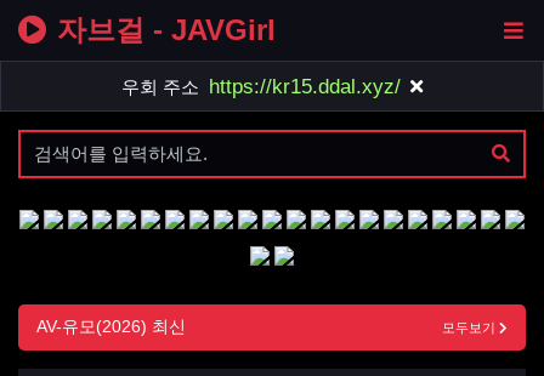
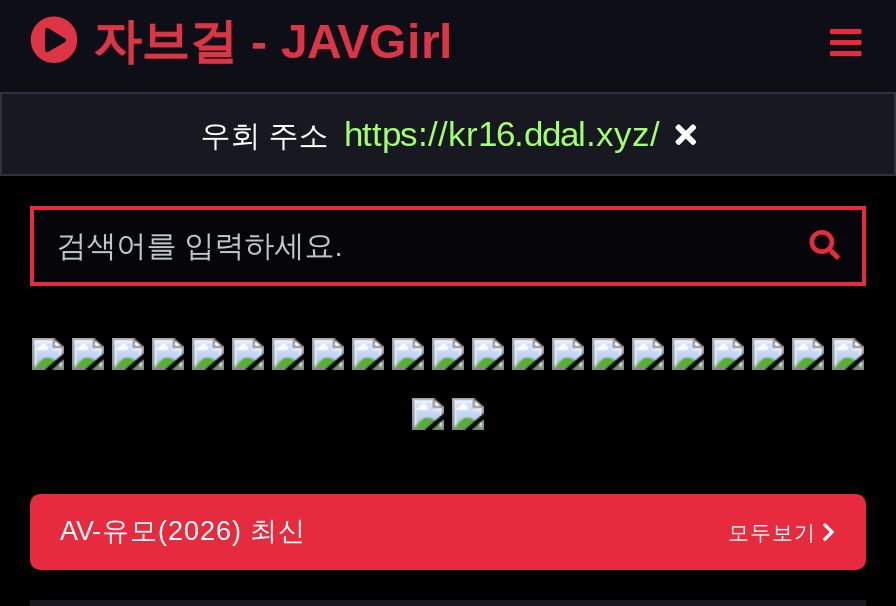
- 우회 주소 https://kr15.ddal.xyz/
+ 우회 주소 https://kr16.ddal.xyz/
